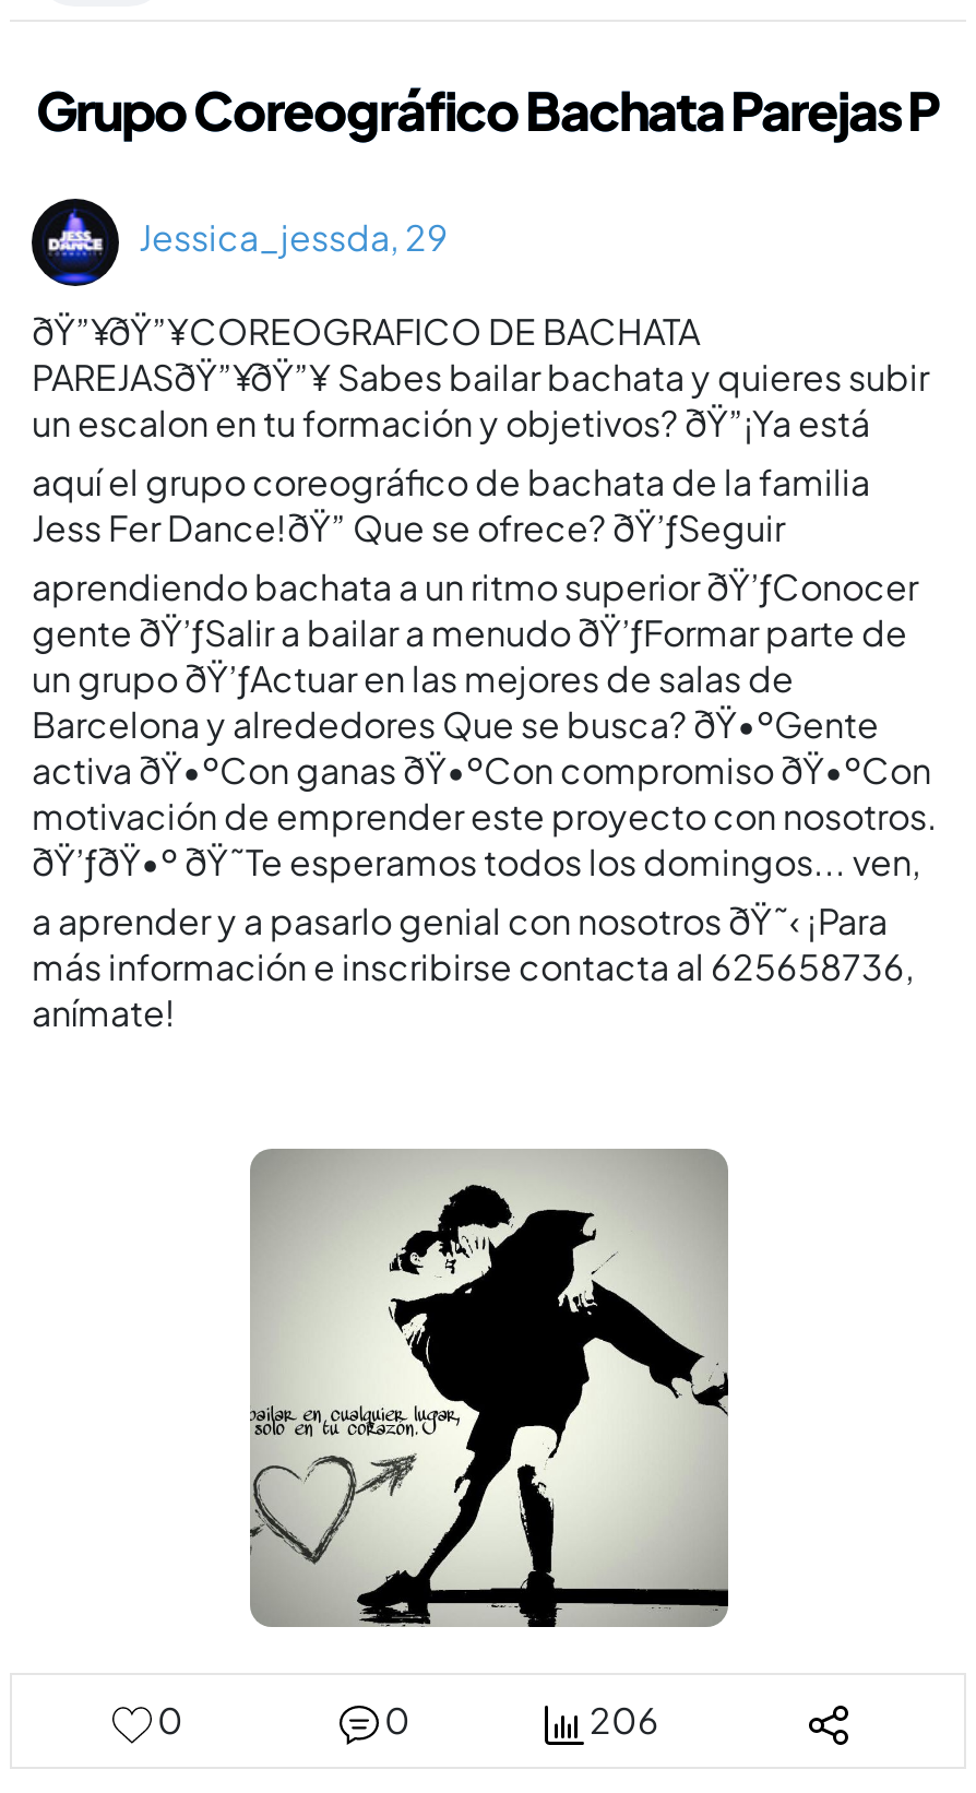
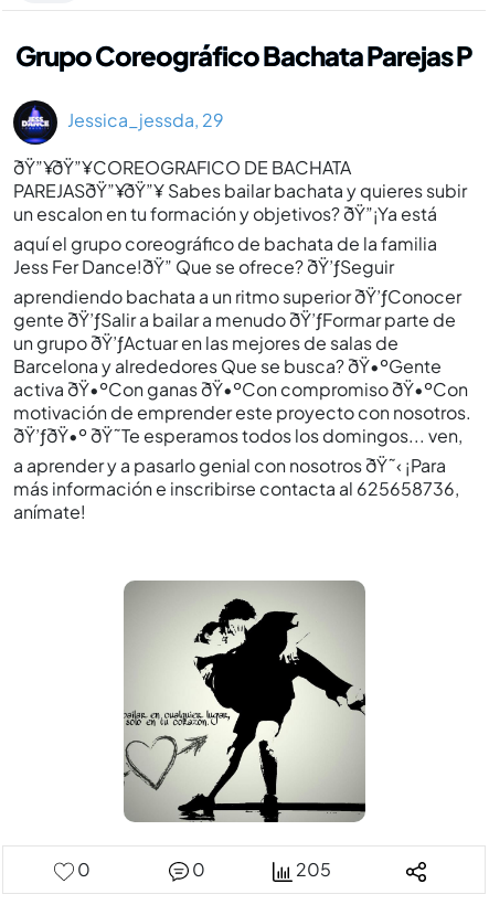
- 206
+ 205
